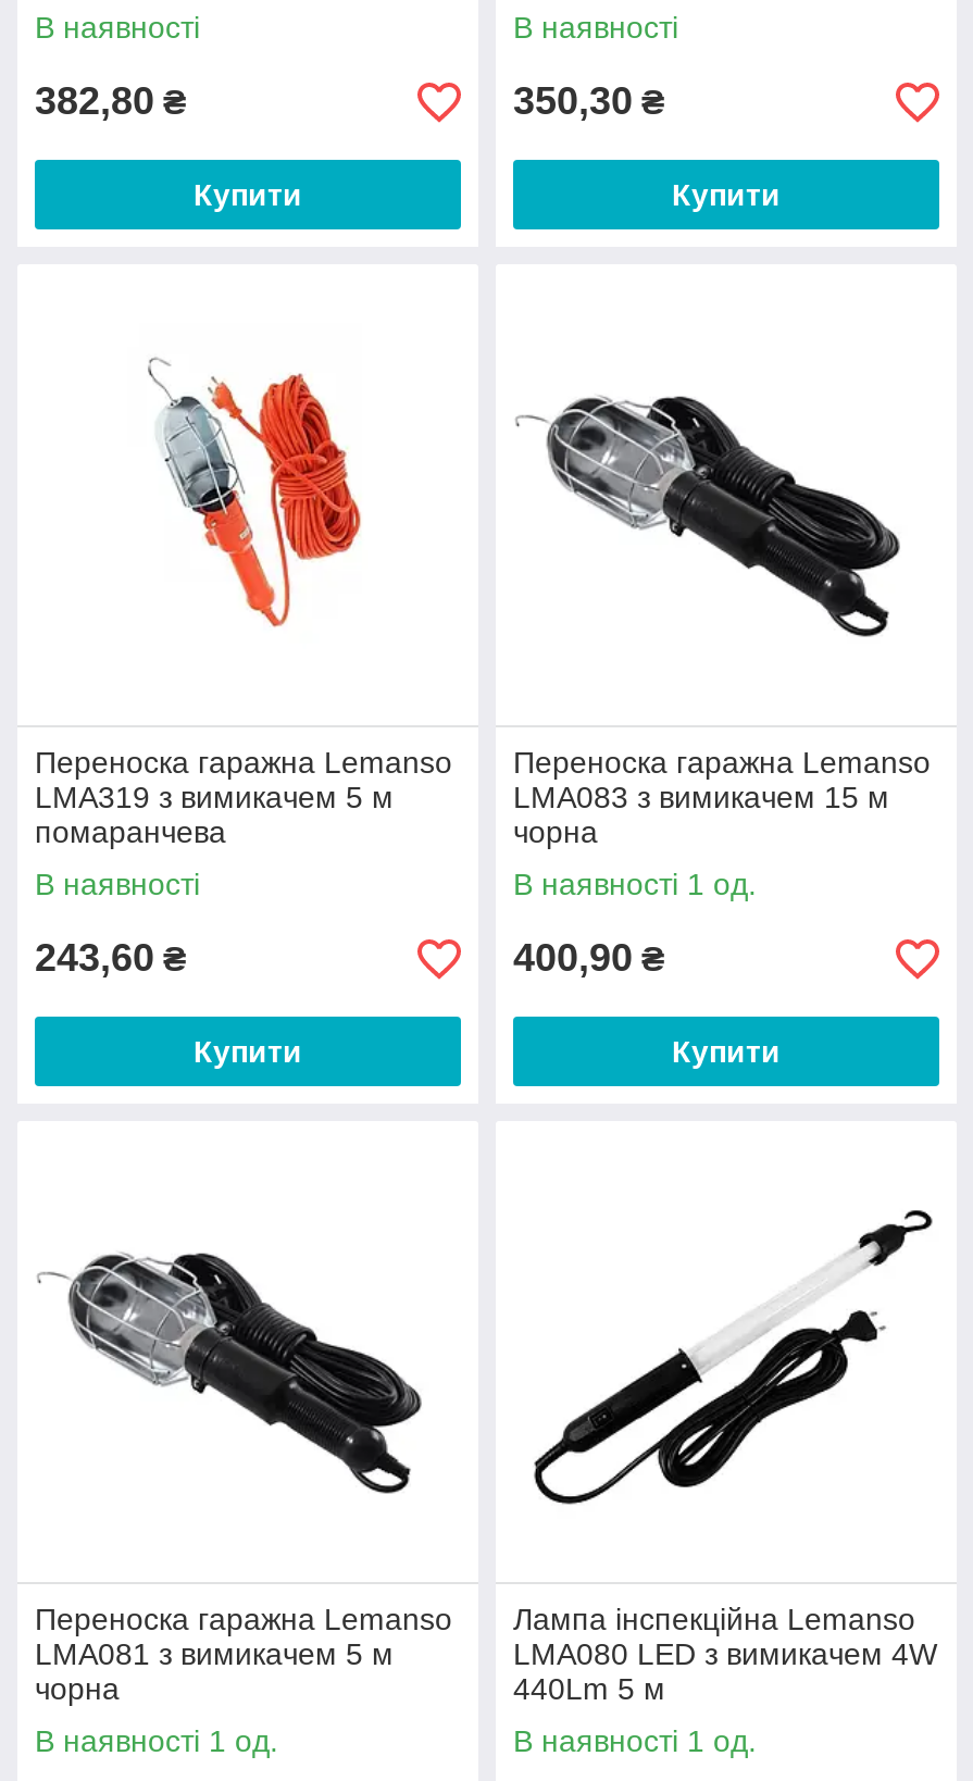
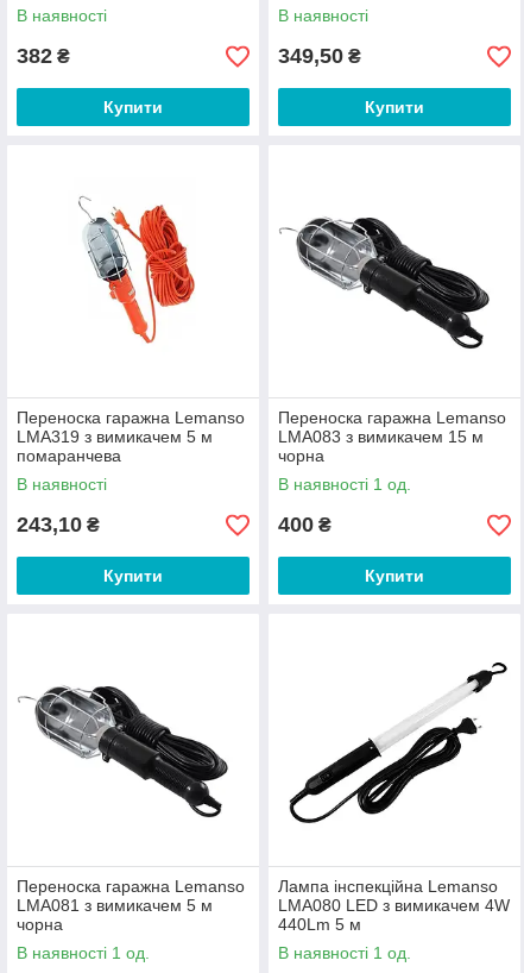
- 382,80 ₴
+ 382 ₴

- 350,30 ₴
+ 349,50 ₴

- 243,60 ₴
+ 243,10 ₴

- 400,90 ₴
+ 400 ₴
